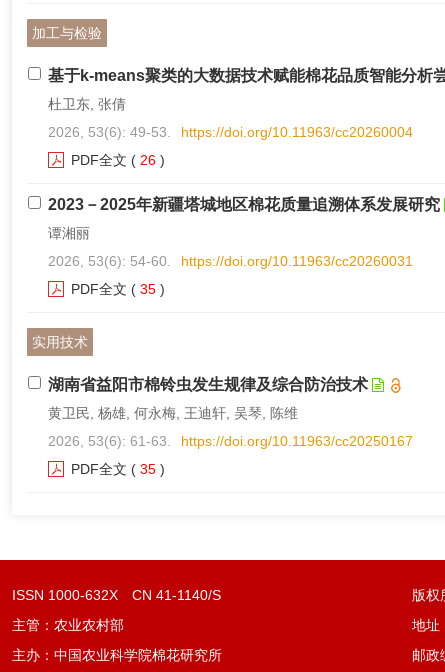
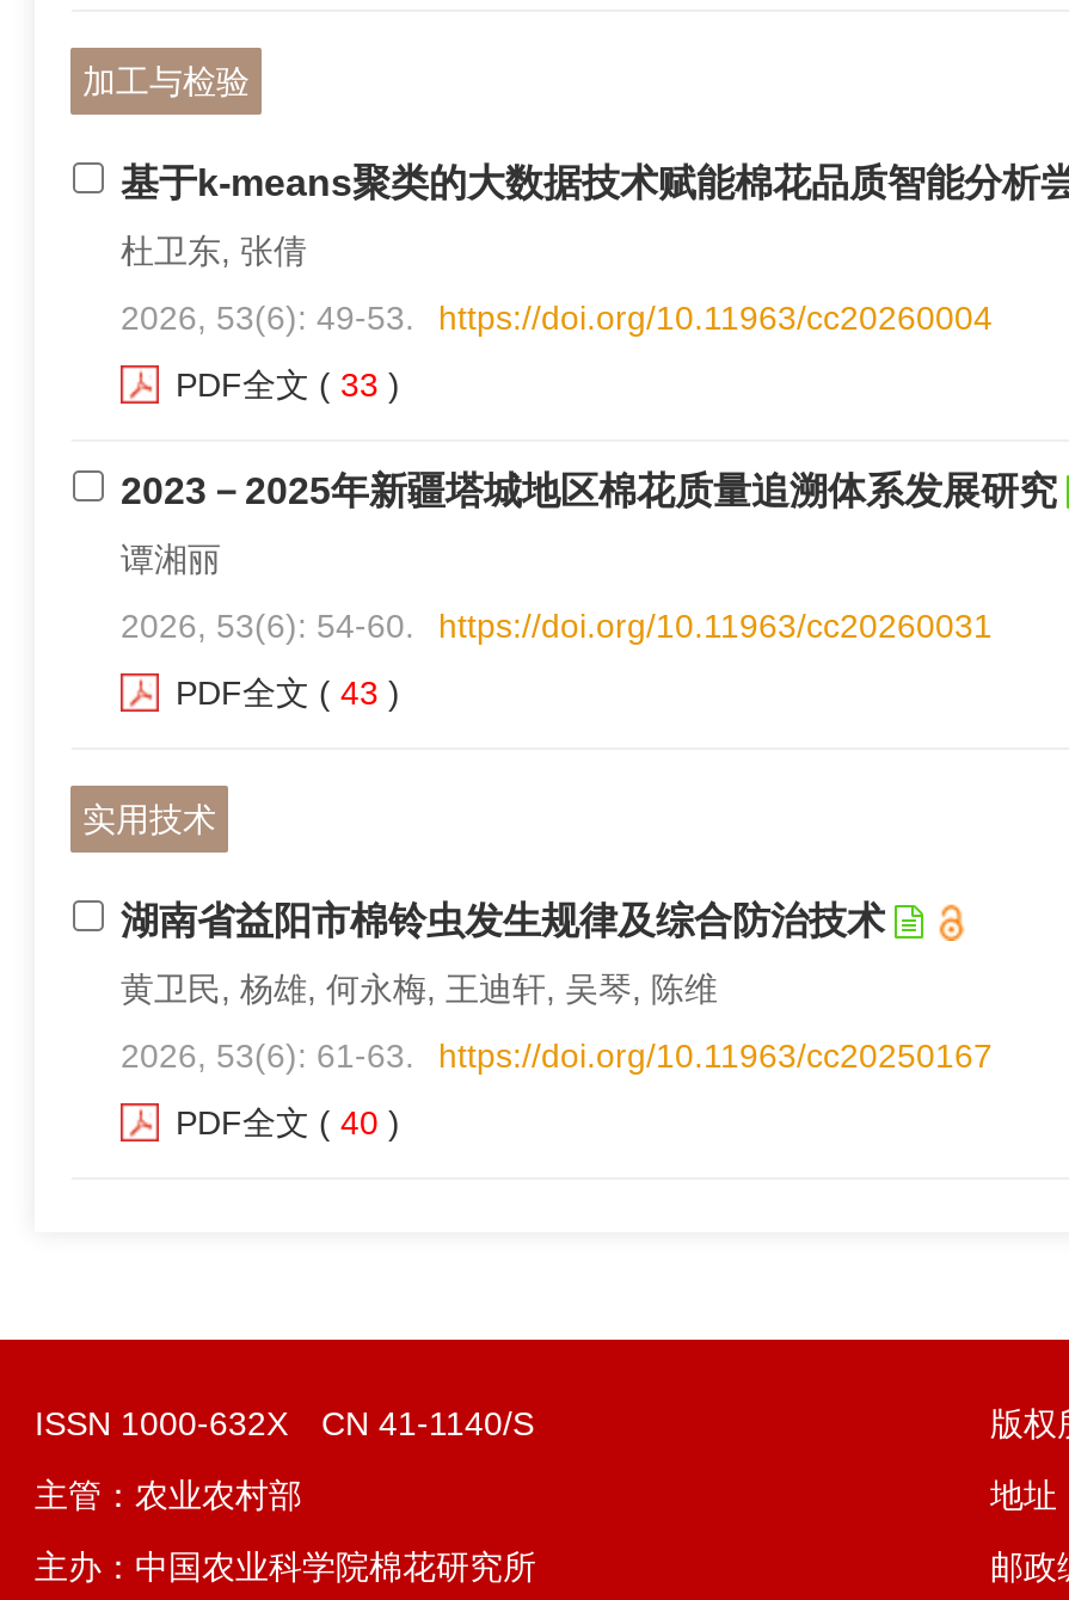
- PDF全文 ( 26)
+ PDF全文 ( 33)

- PDF全文 ( 35)
+ PDF全文 ( 43)

- PDF全文 ( 35)
+ PDF全文 ( 40)
